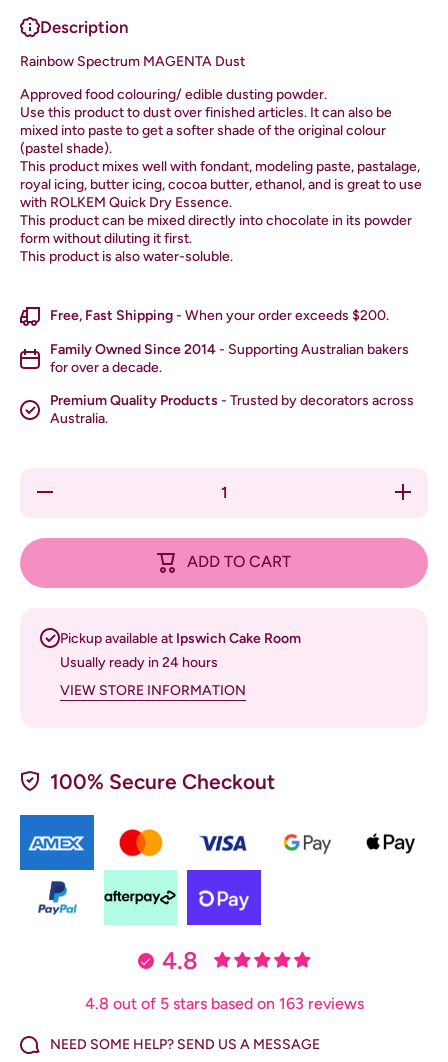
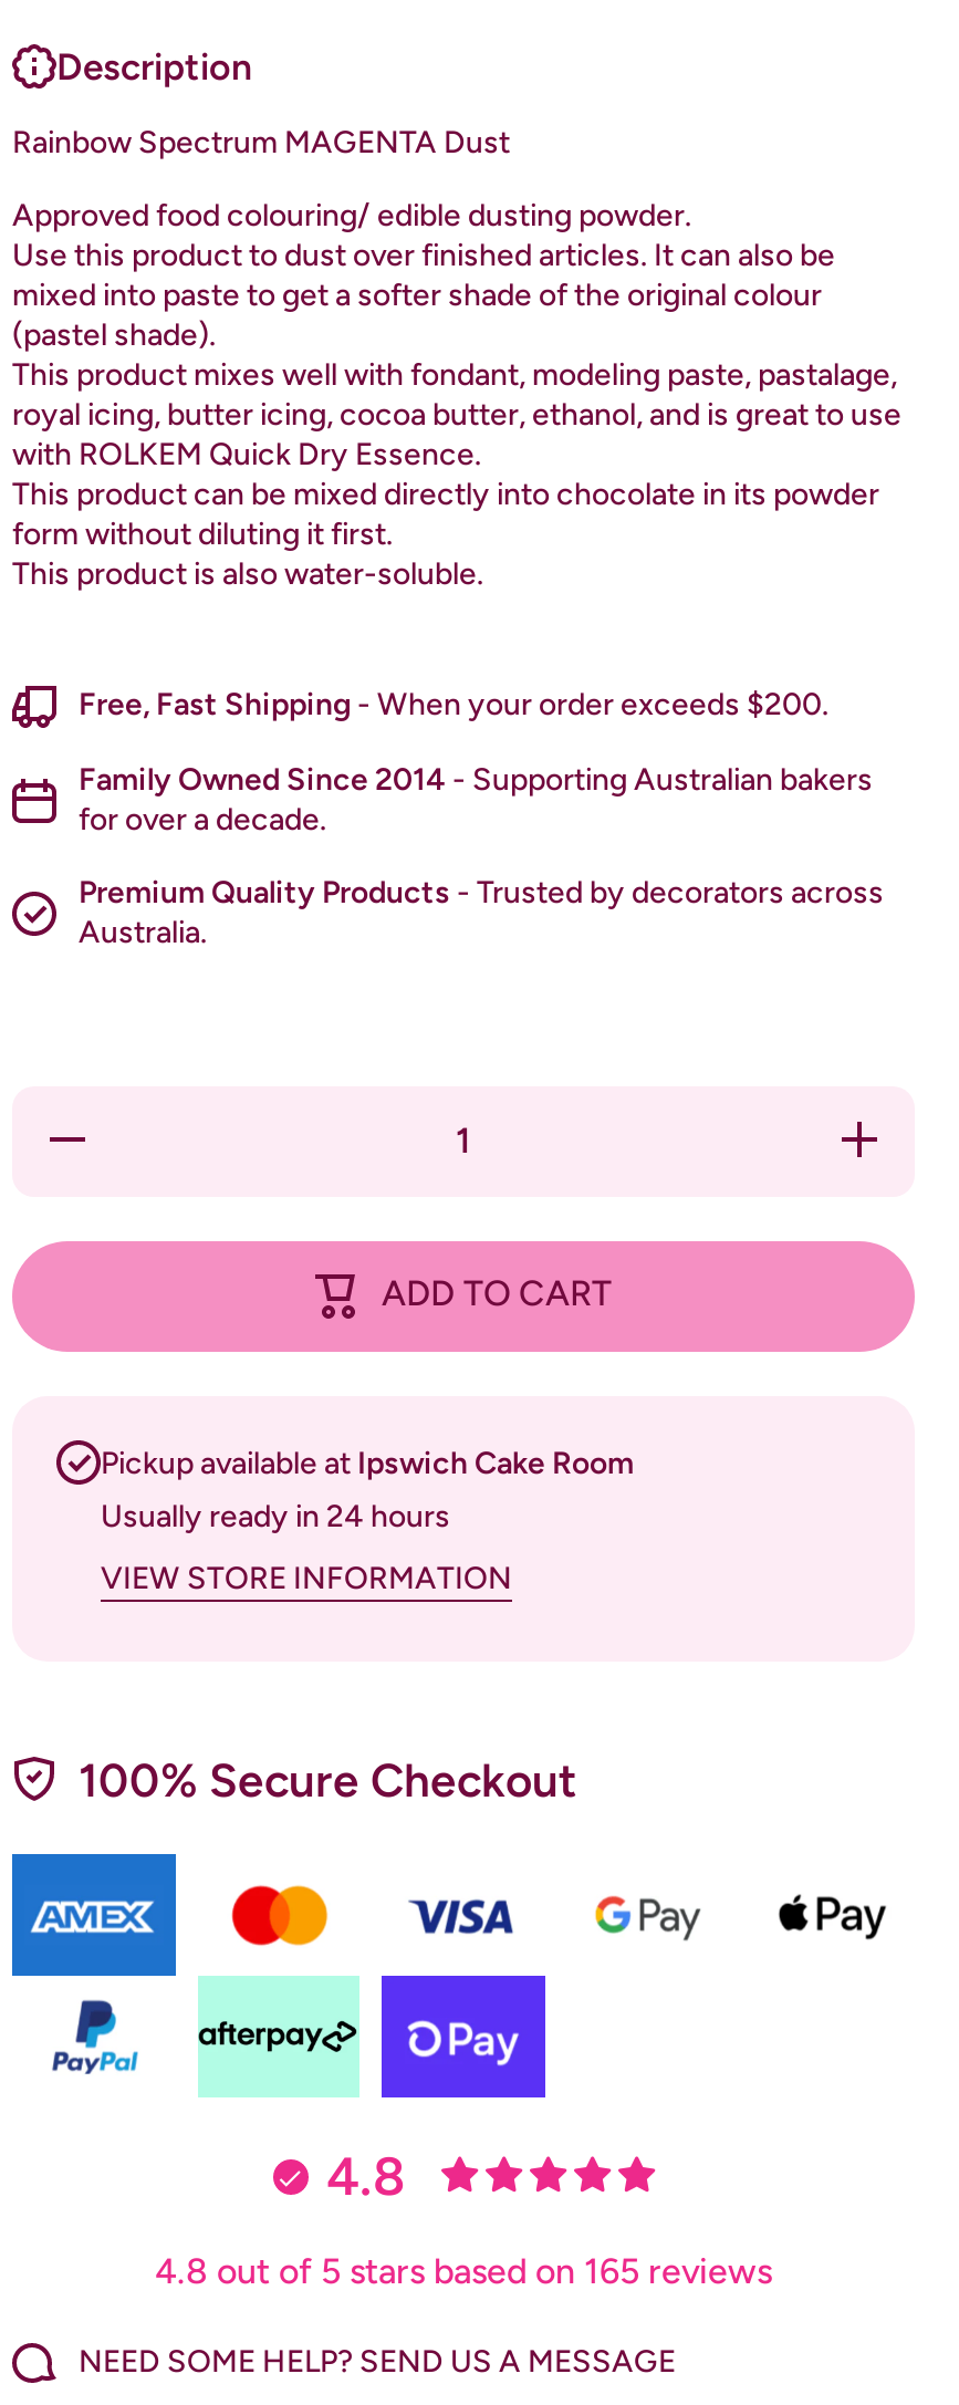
- 4.8 out of 5 stars based on 163 reviews
+ 4.8 out of 5 stars based on 165 reviews
